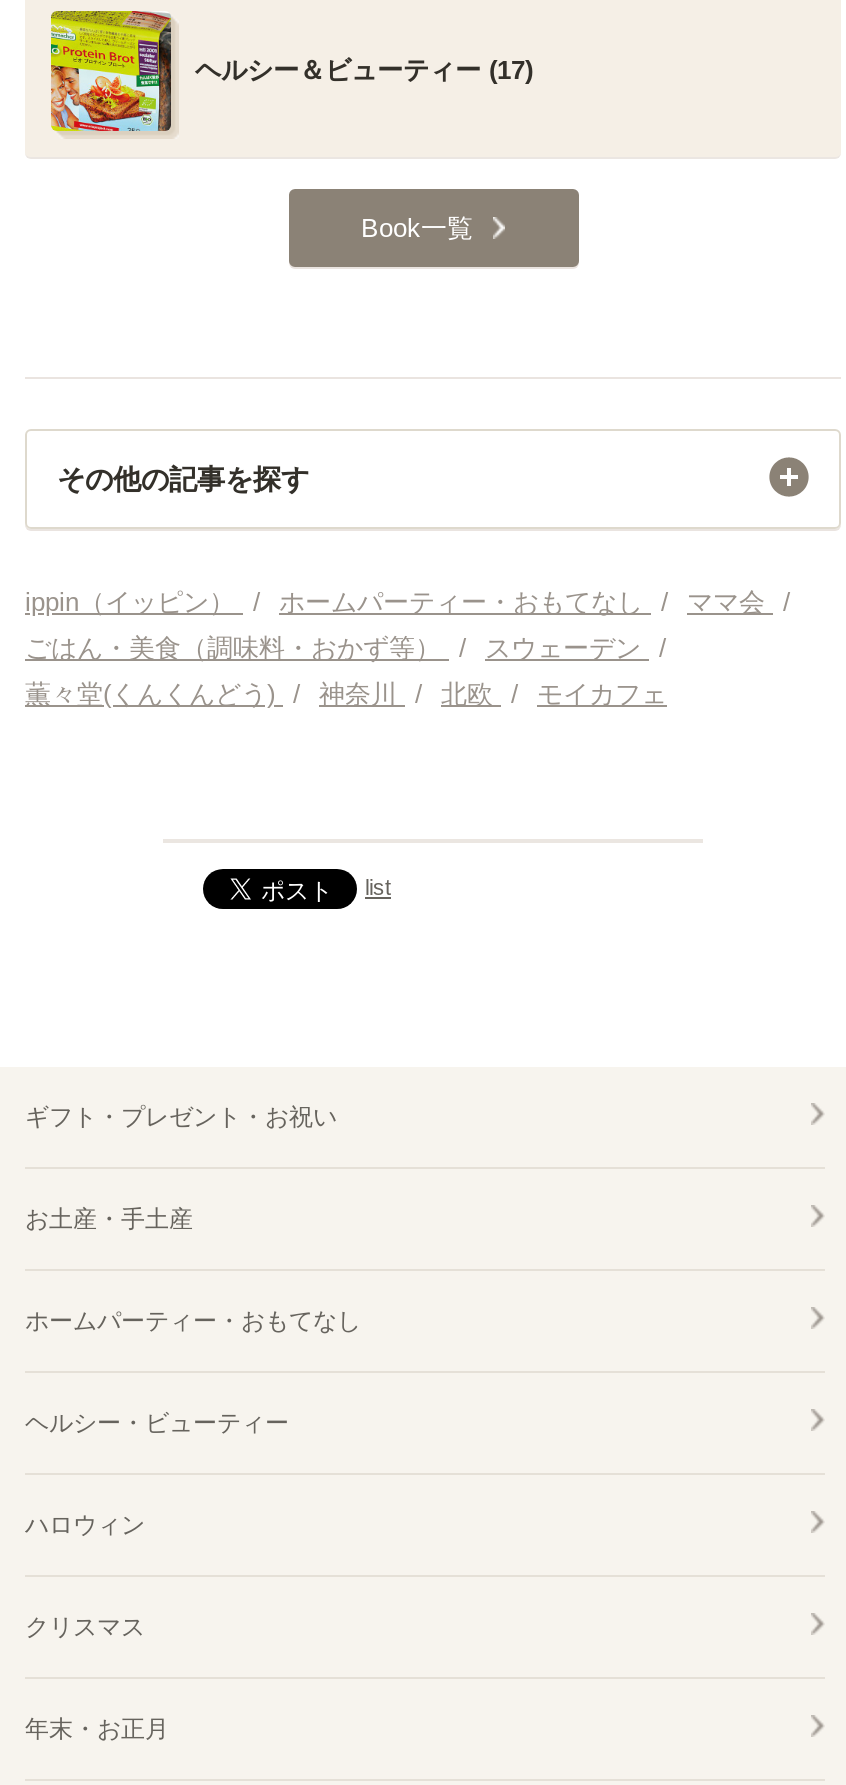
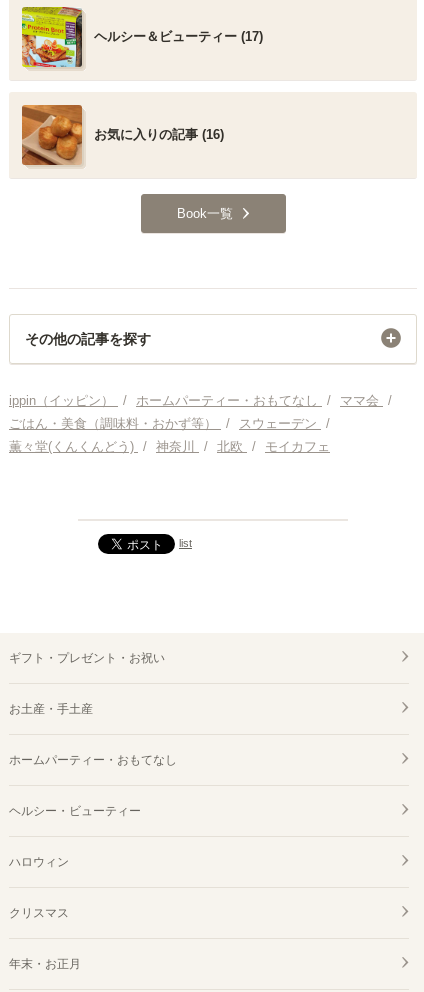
+ [image]
+ お気に入りの記事 (16)
